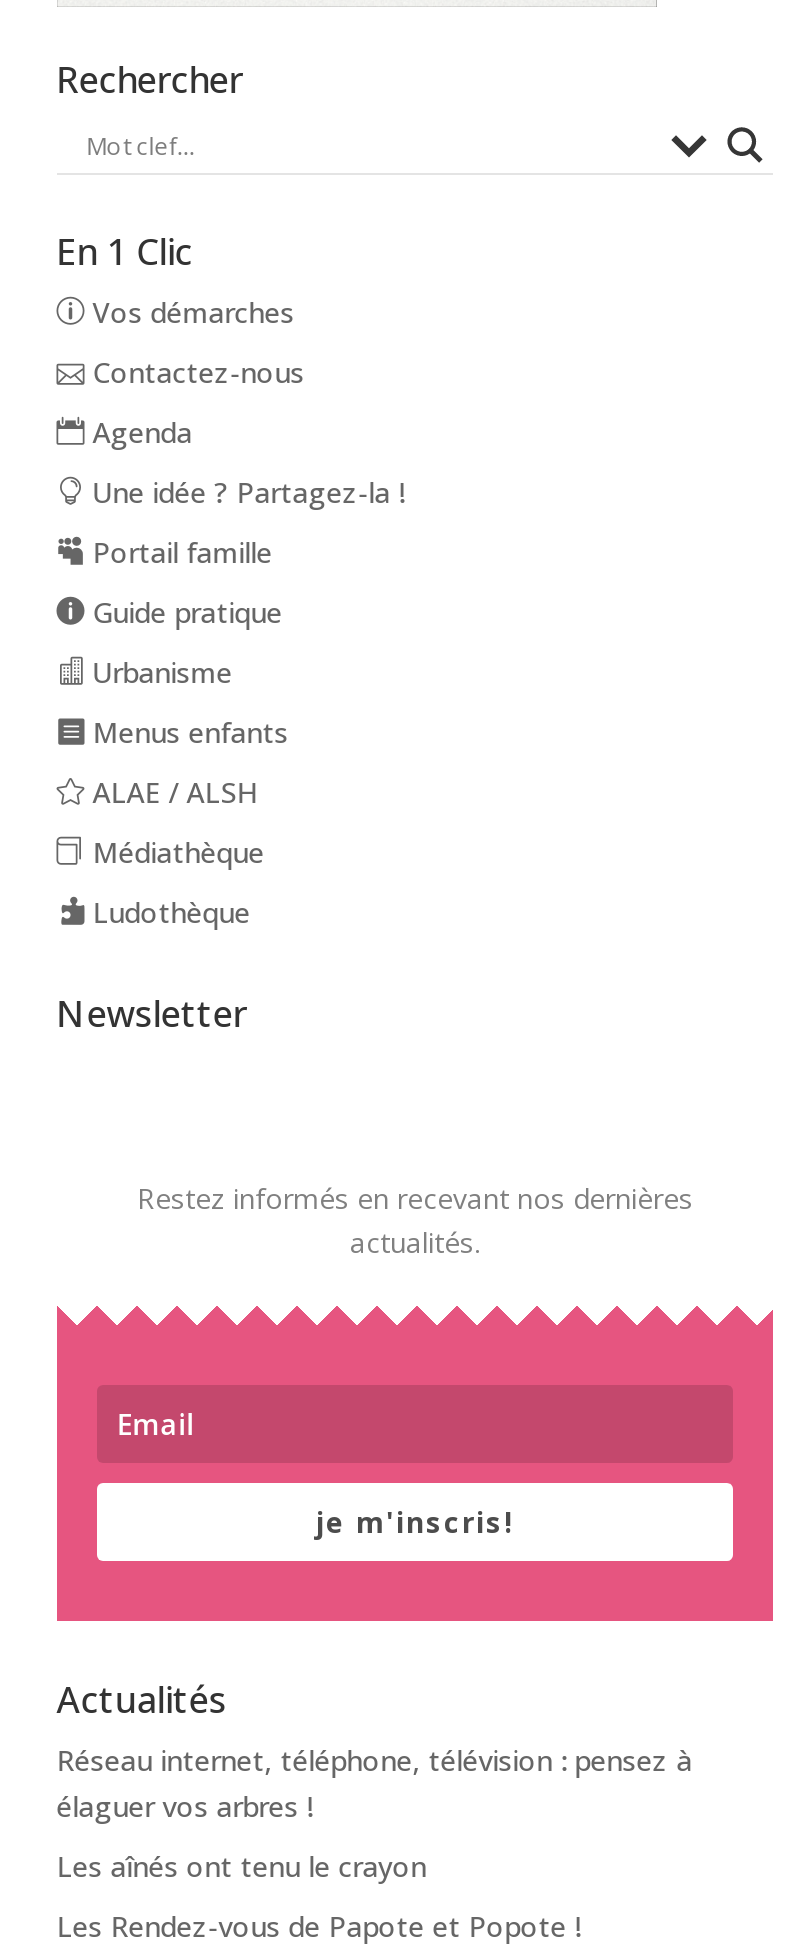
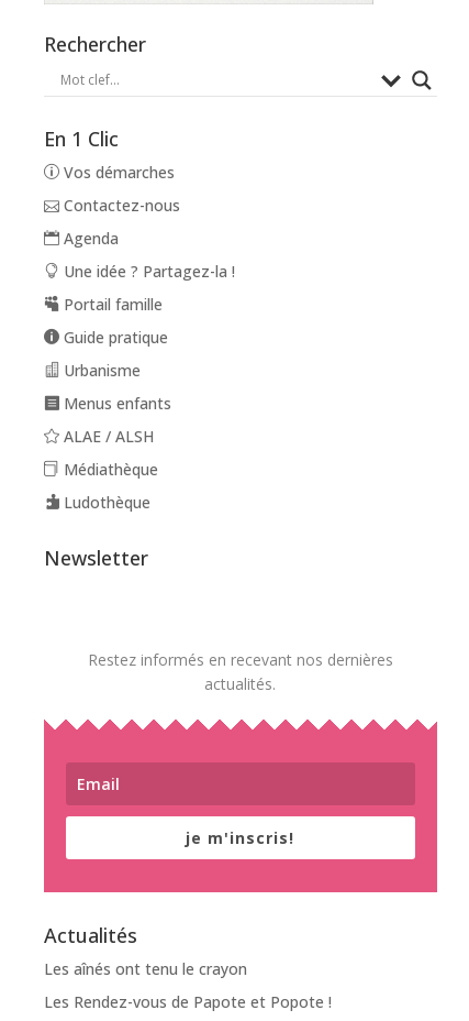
- Réseau internet, téléphone, télévision : pensez à
- élaguer vos arbres !
